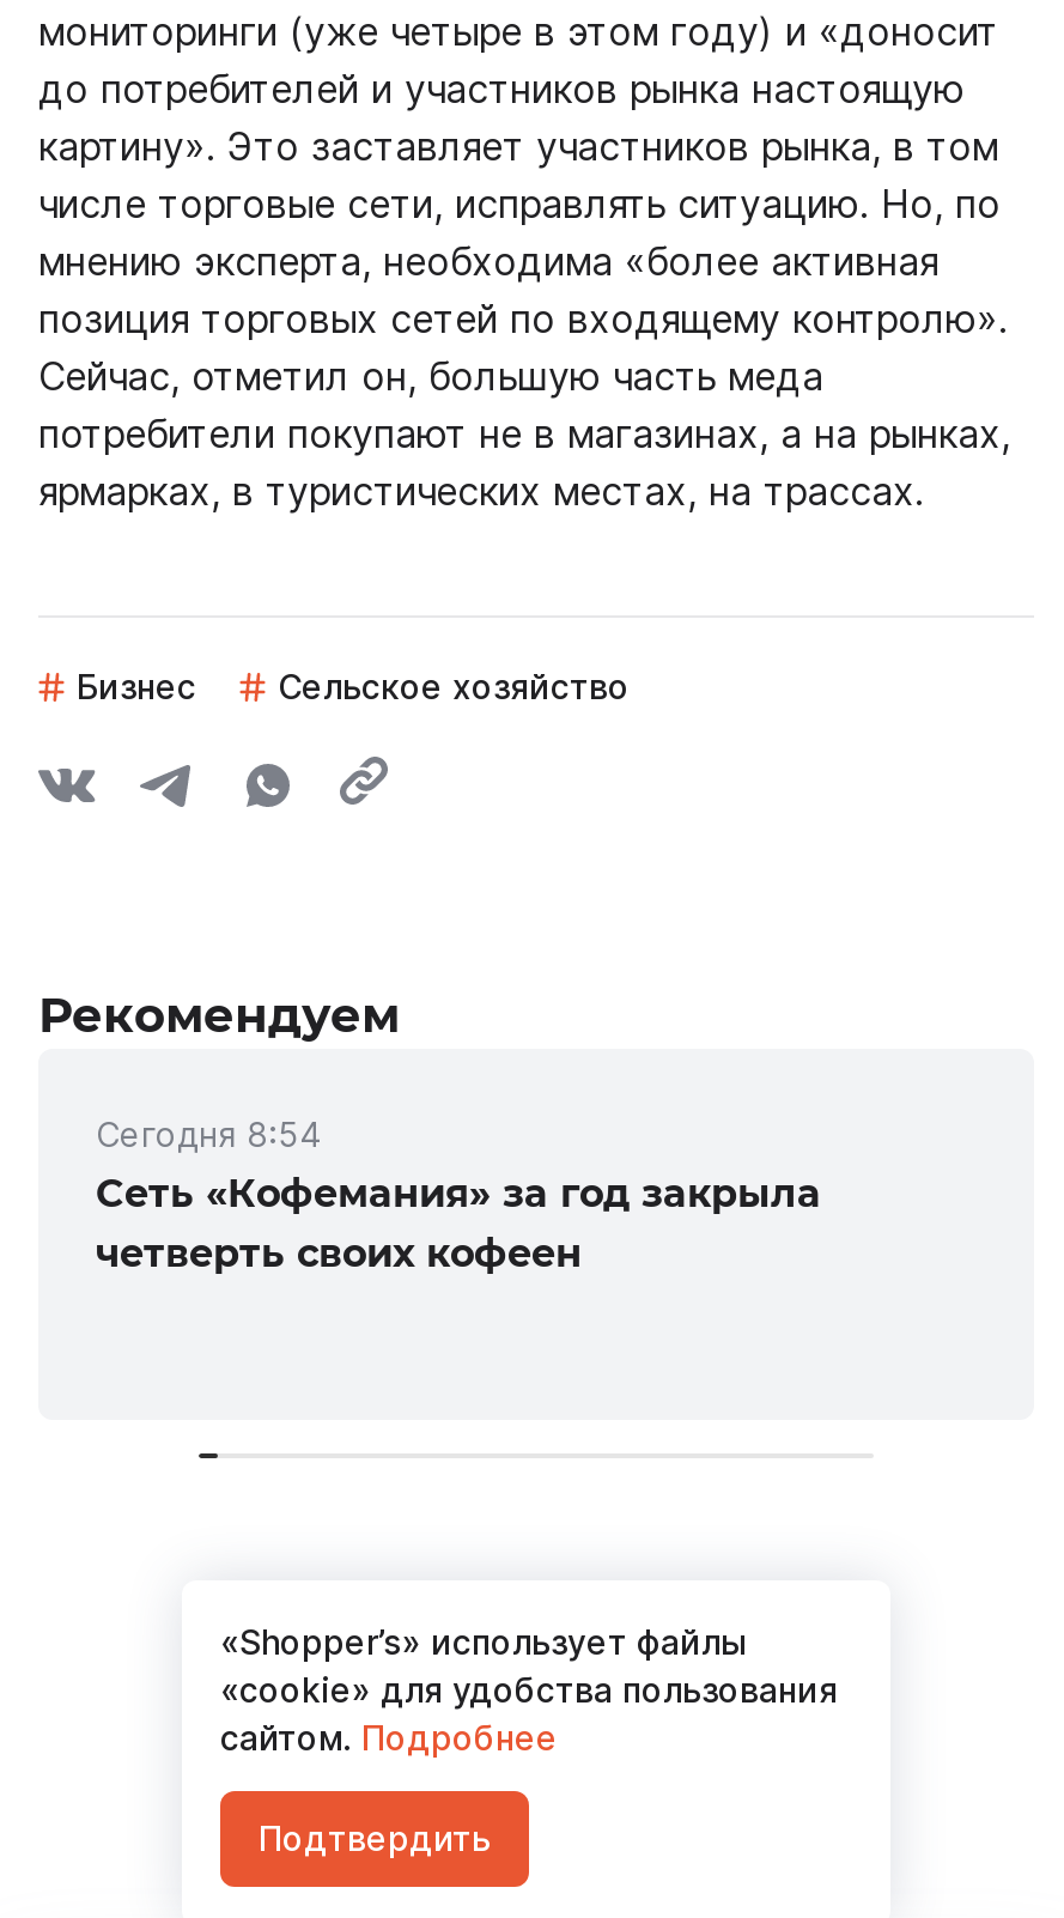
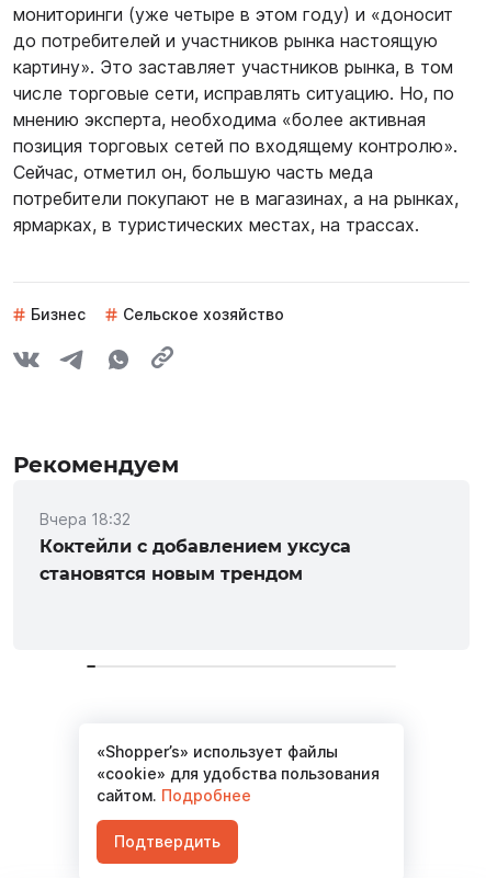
- Сегодня 8:54
- Сеть «Кофемания» за год закрыла
- четверть своих кофеен
+ Вчера 18:32
+ Коктейли с добавлением уксуса
+ становятся новым трендом
